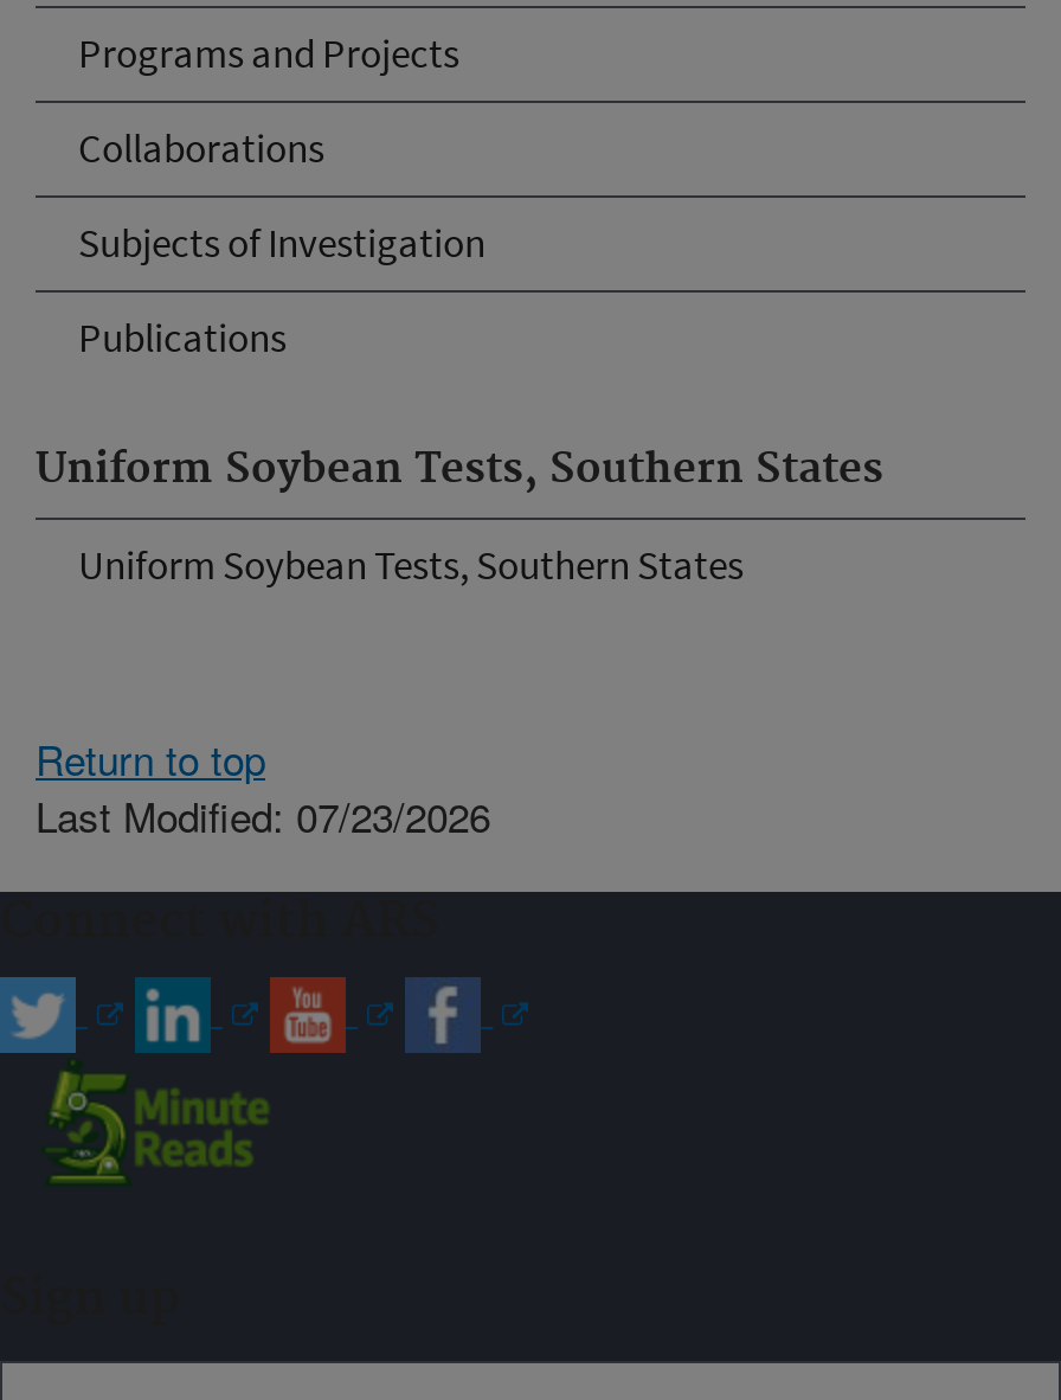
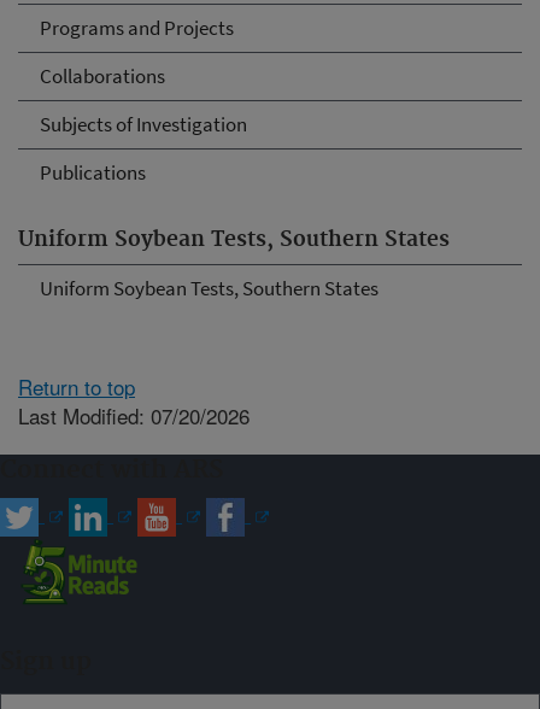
- Last Modified: 07/23/2026
+ Last Modified: 07/20/2026
